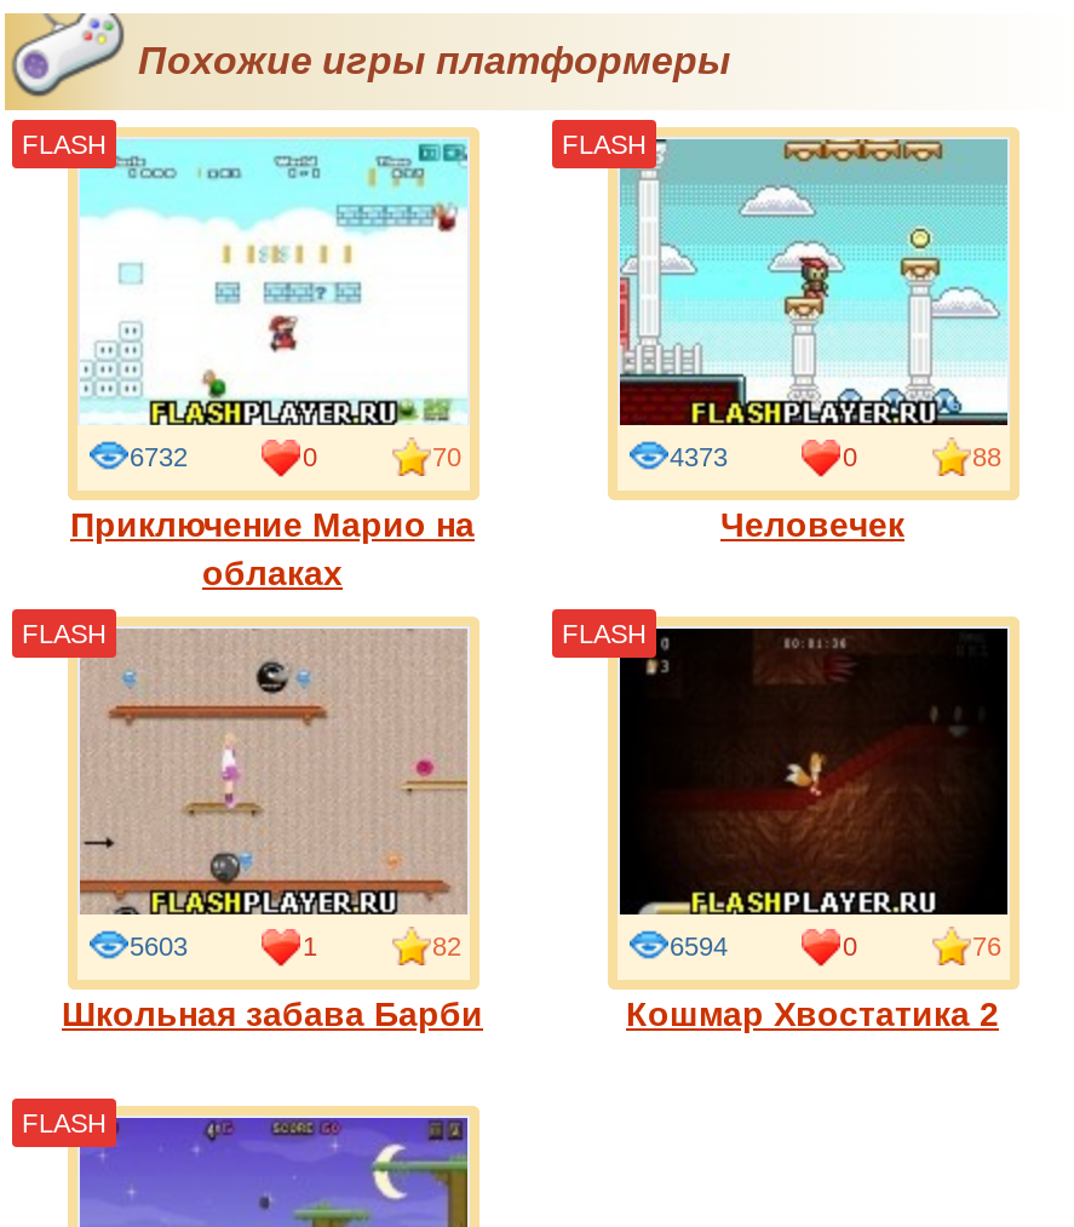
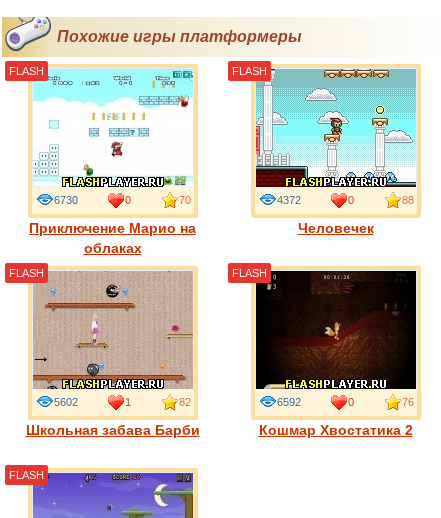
- 6732
+ 6730

- 4373
+ 4372

- 5603
+ 5602

- 6594
+ 6592
